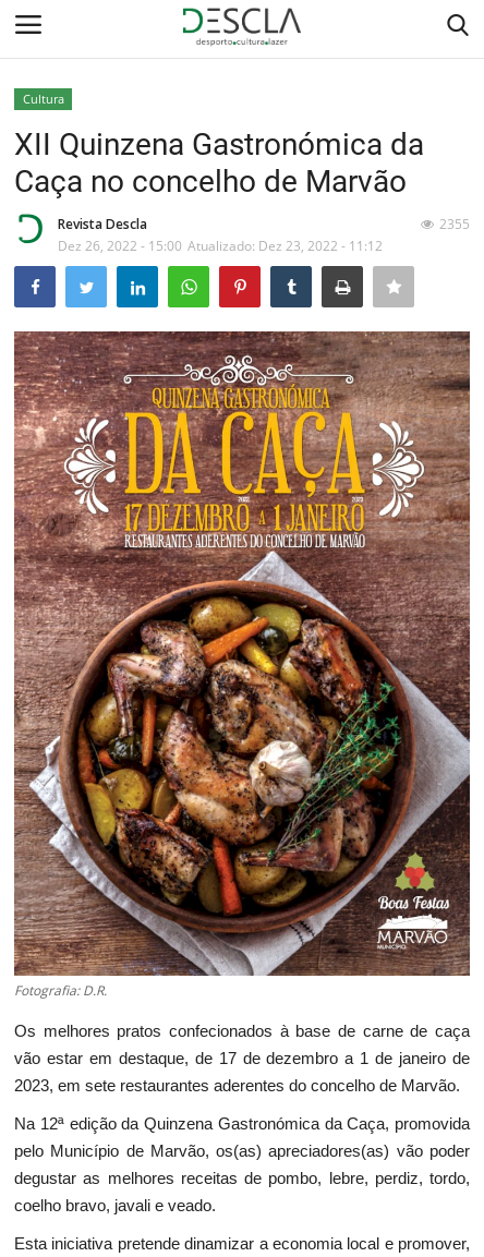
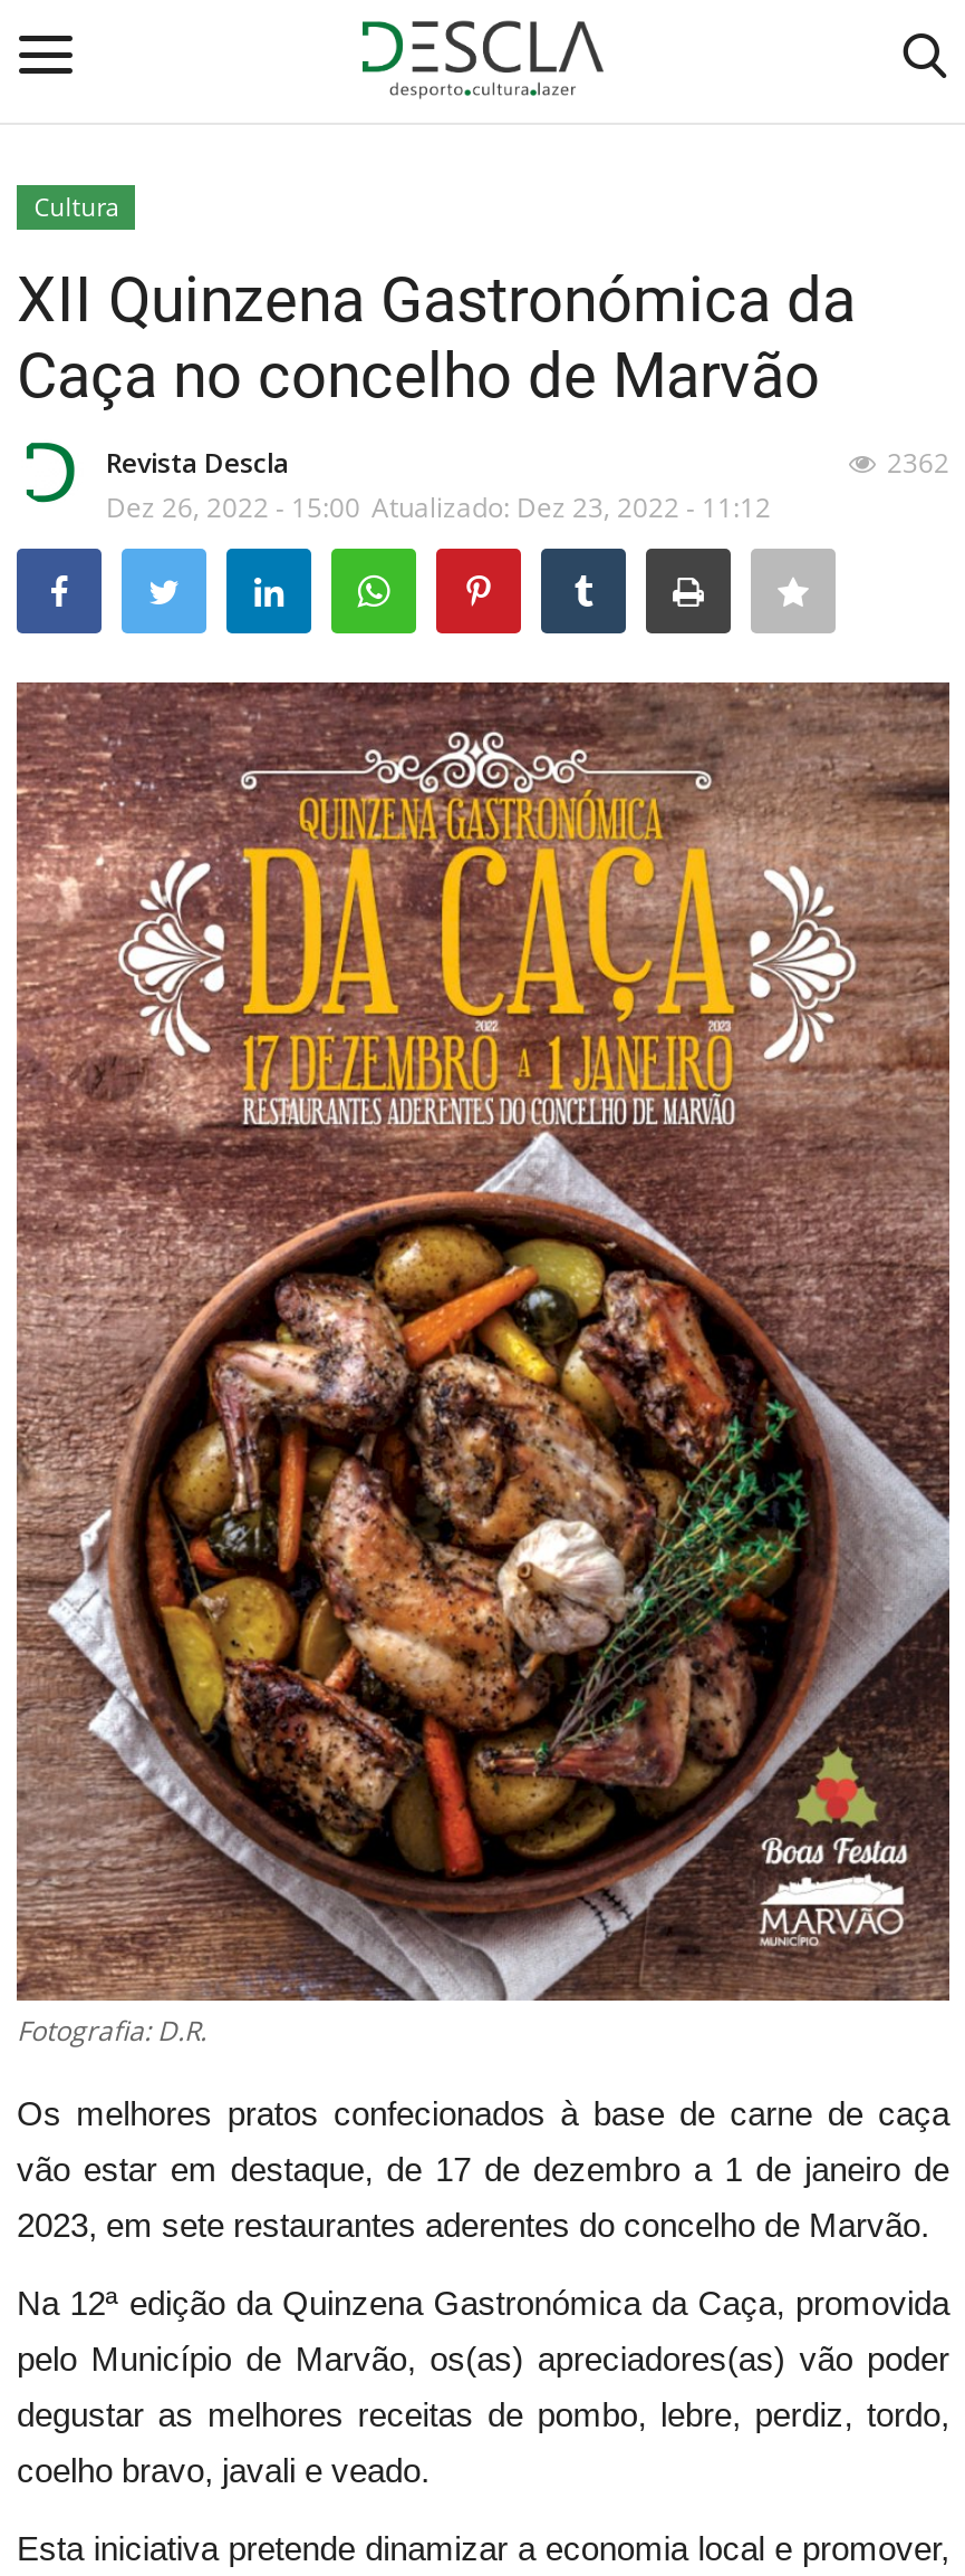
- 2355
+ 2362
